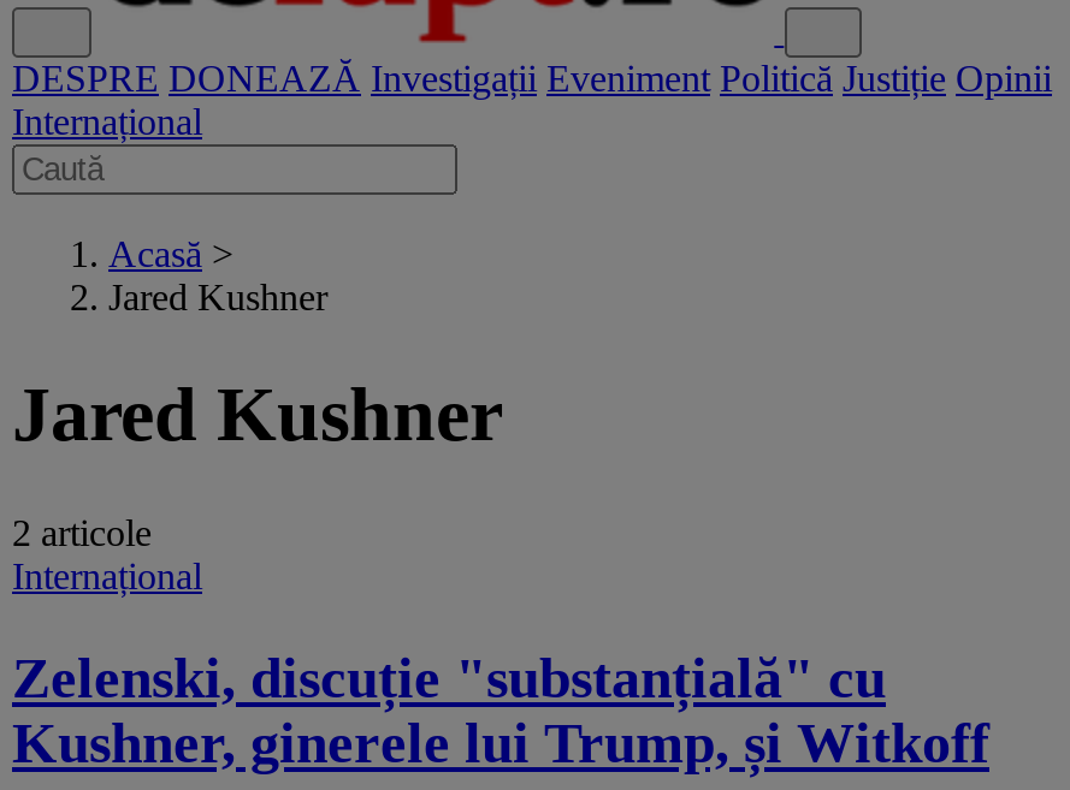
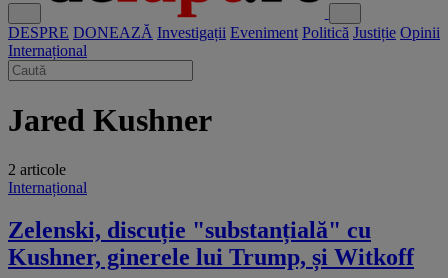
- Acasă >
- Jared Kushner
